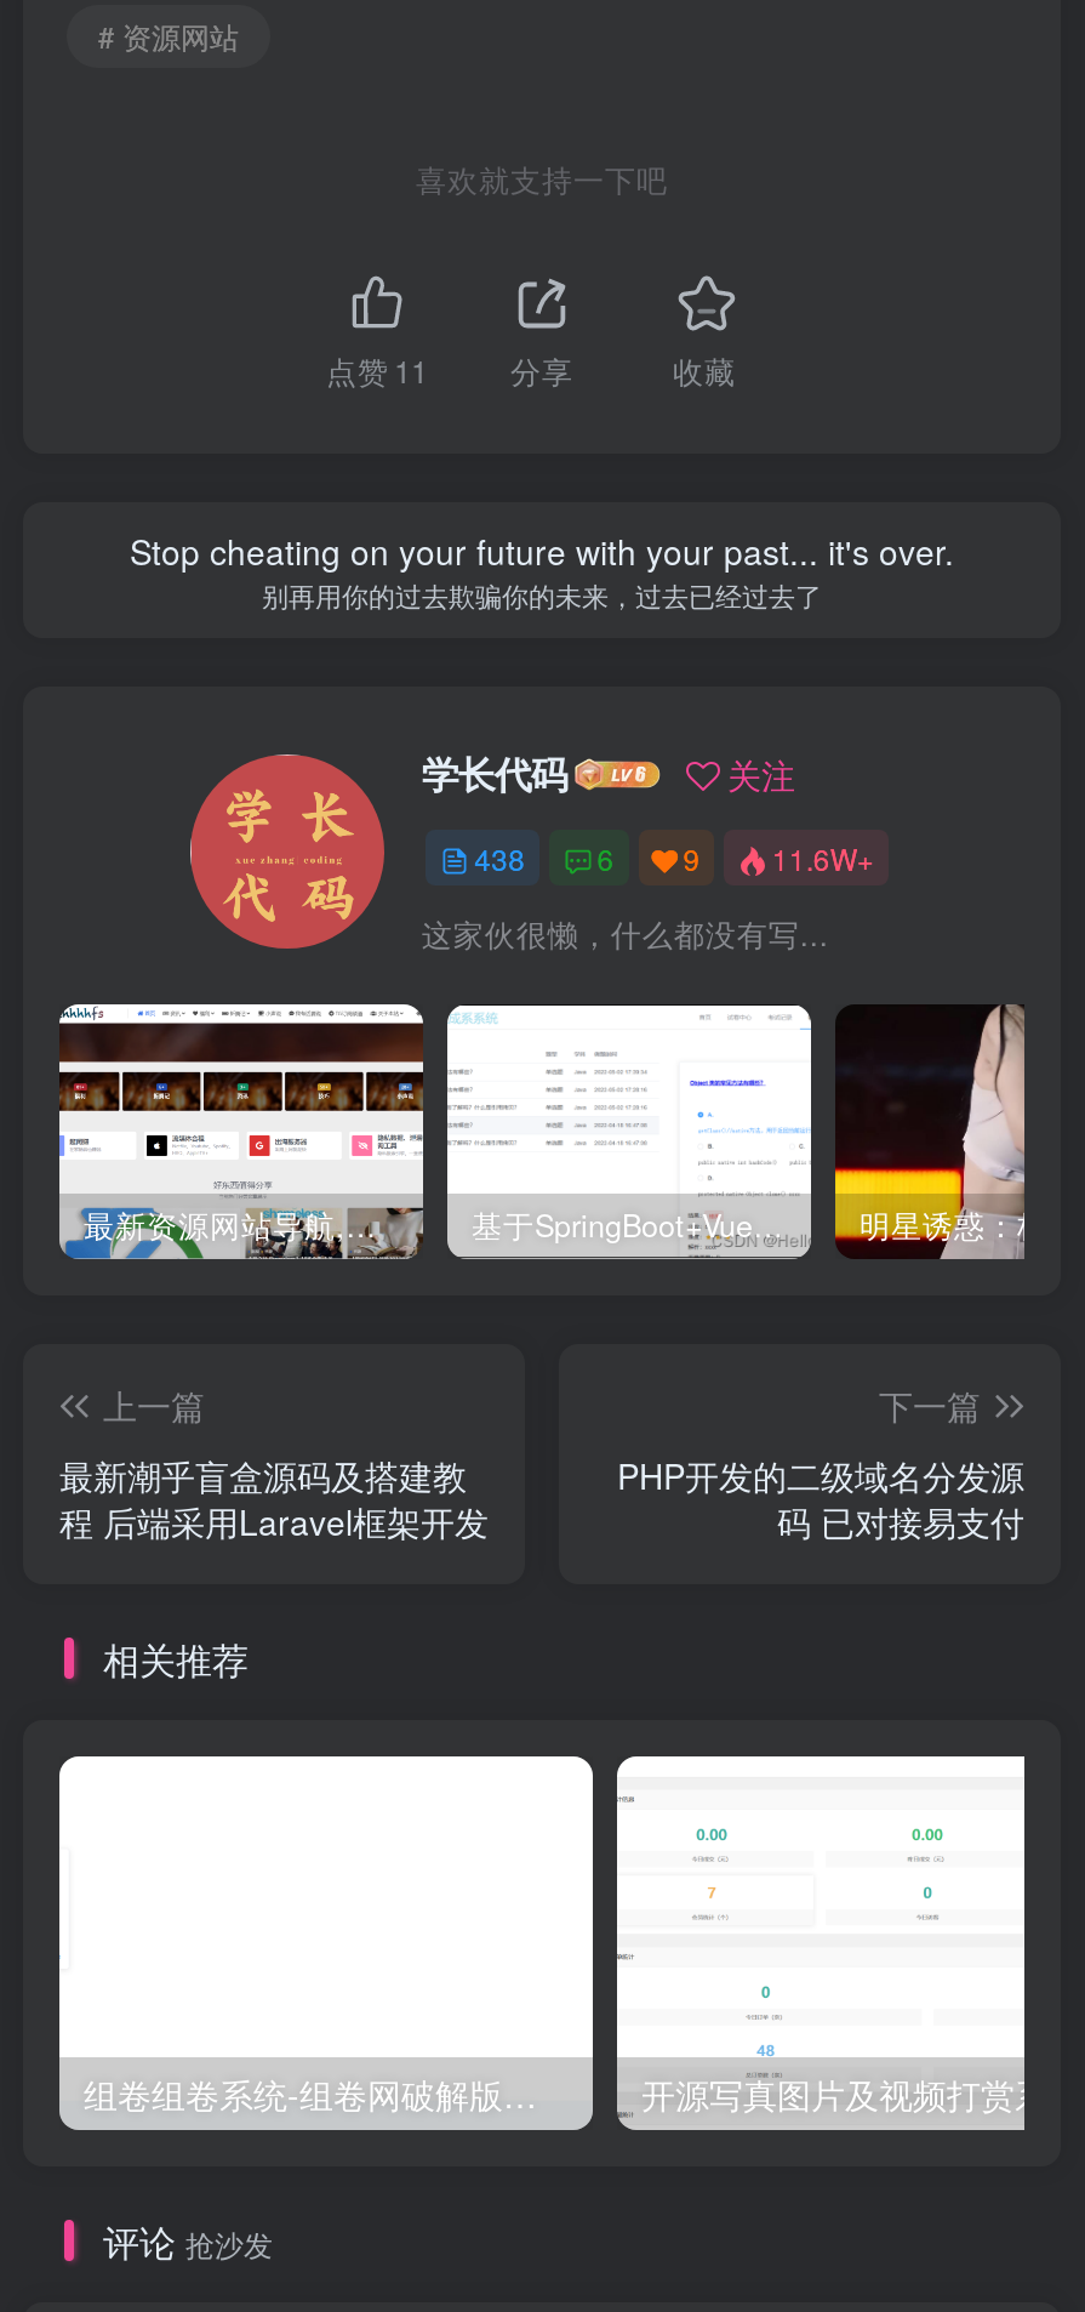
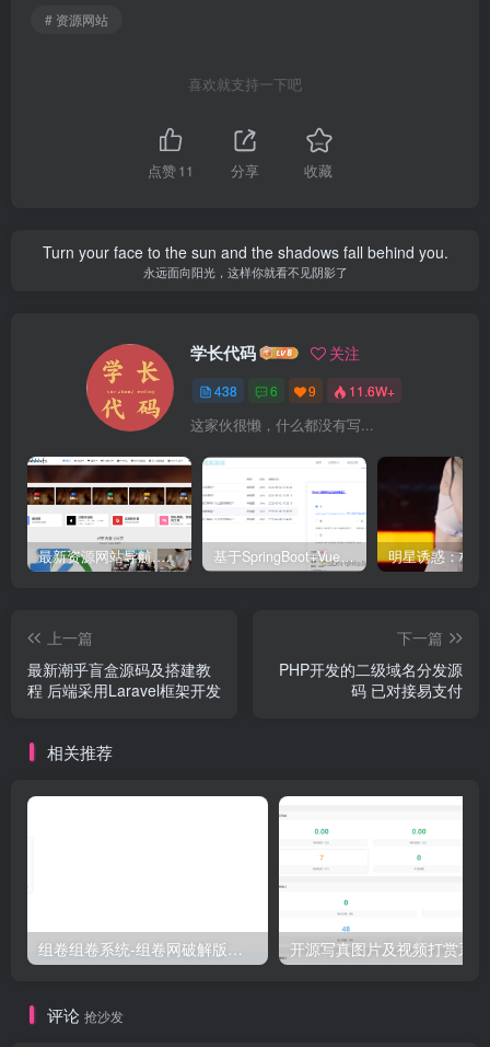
- Stop cheating on your future with your past... it's over.
- 别再用你的过去欺骗你的未来，过去已经过去了
+ Turn your face to the sun and the shadows fall behind you.
+ 永远面向阳光，这样你就看不见阴影了
